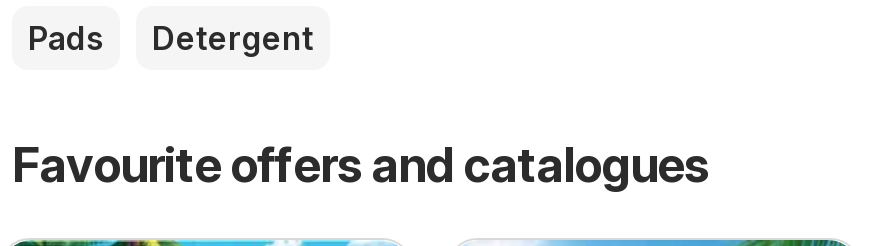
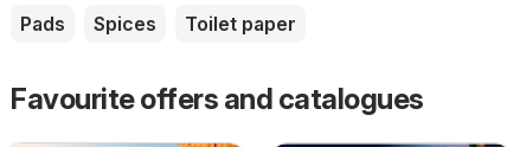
- Detergent
+ Spices
+ Toilet paper
